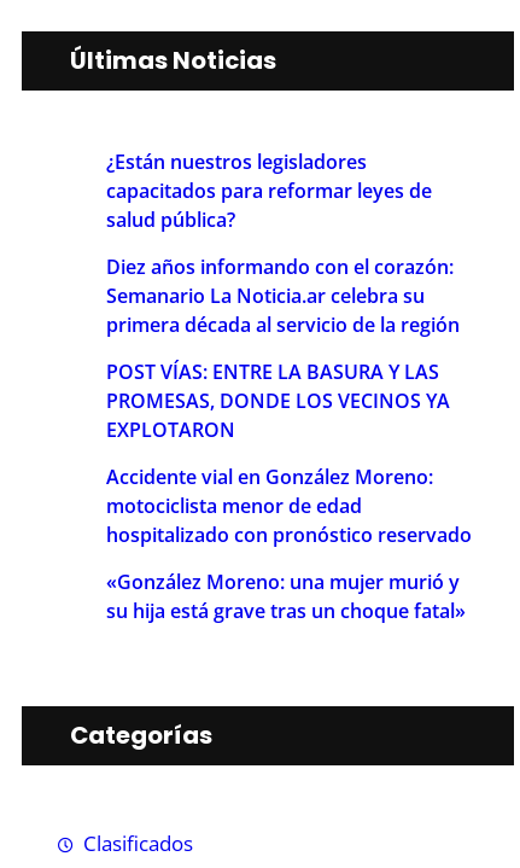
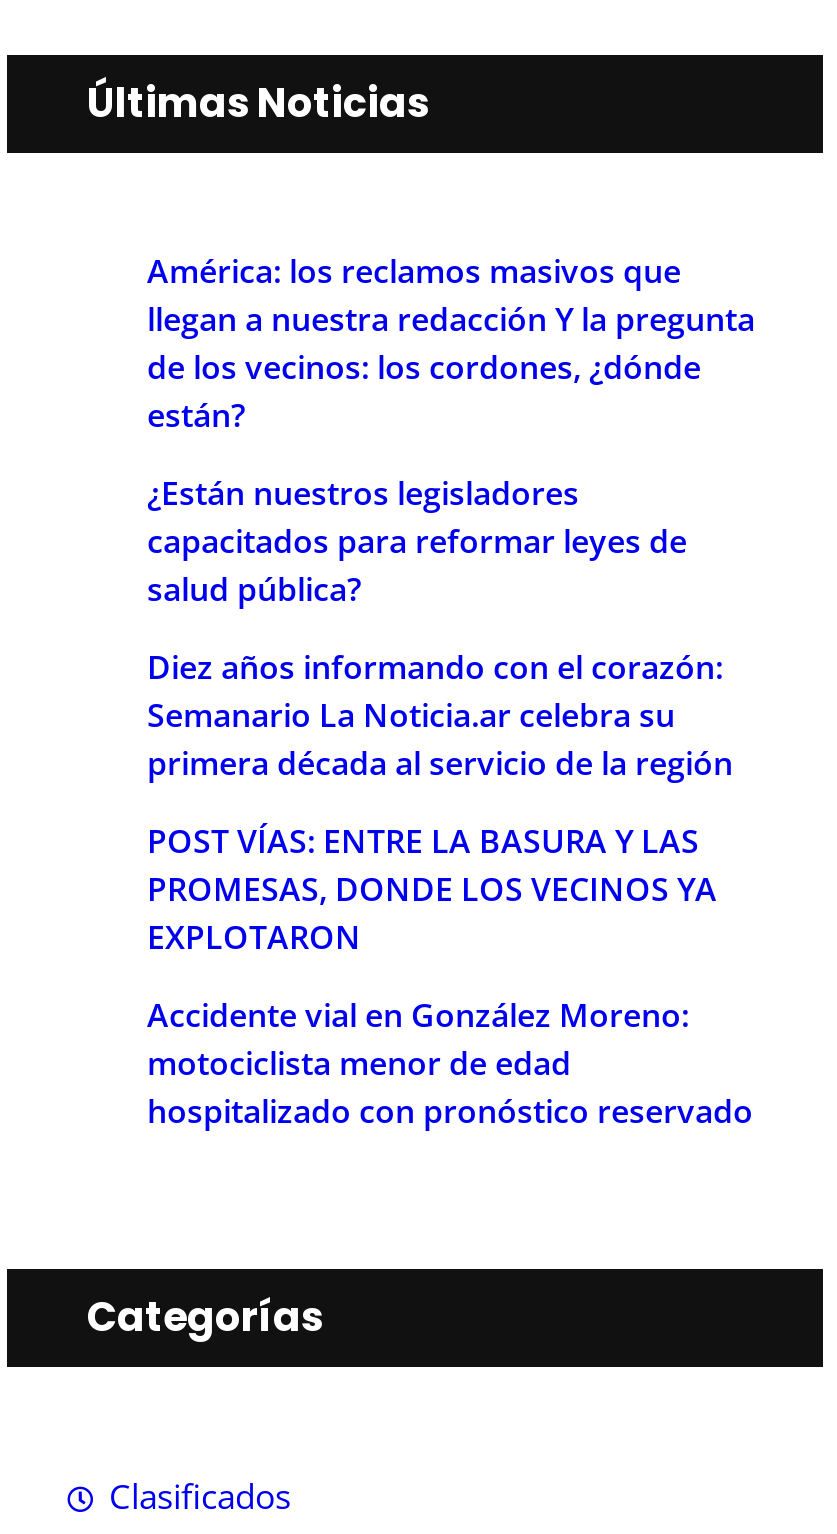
+ América: los reclamos masivos que
+ llegan a nuestra redacción Y la pregunta
+ de los vecinos: los cordones, ¿dónde
+ están?

moved down: ¿Están nuestros legisladores | capacitados para reformar leyes de | salud pública? | ... | motociclista menor de edad | hospitalizado con pronóstico reservado

- «González Moreno: una mujer murió y
- su hija está grave tras un choque fatal»
